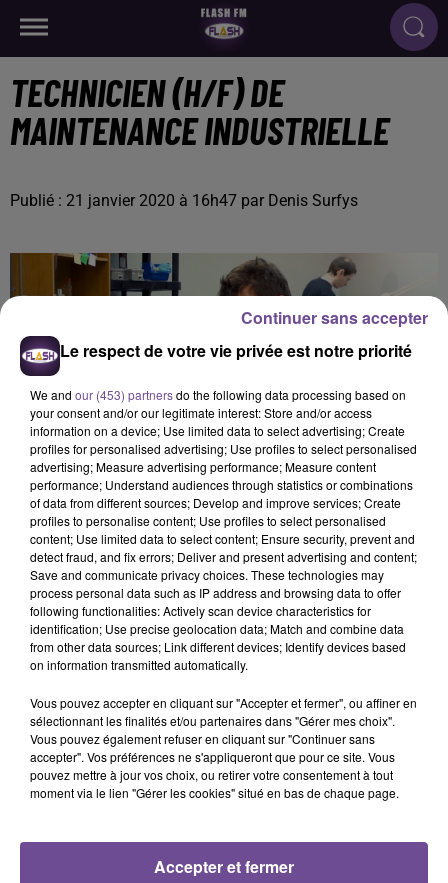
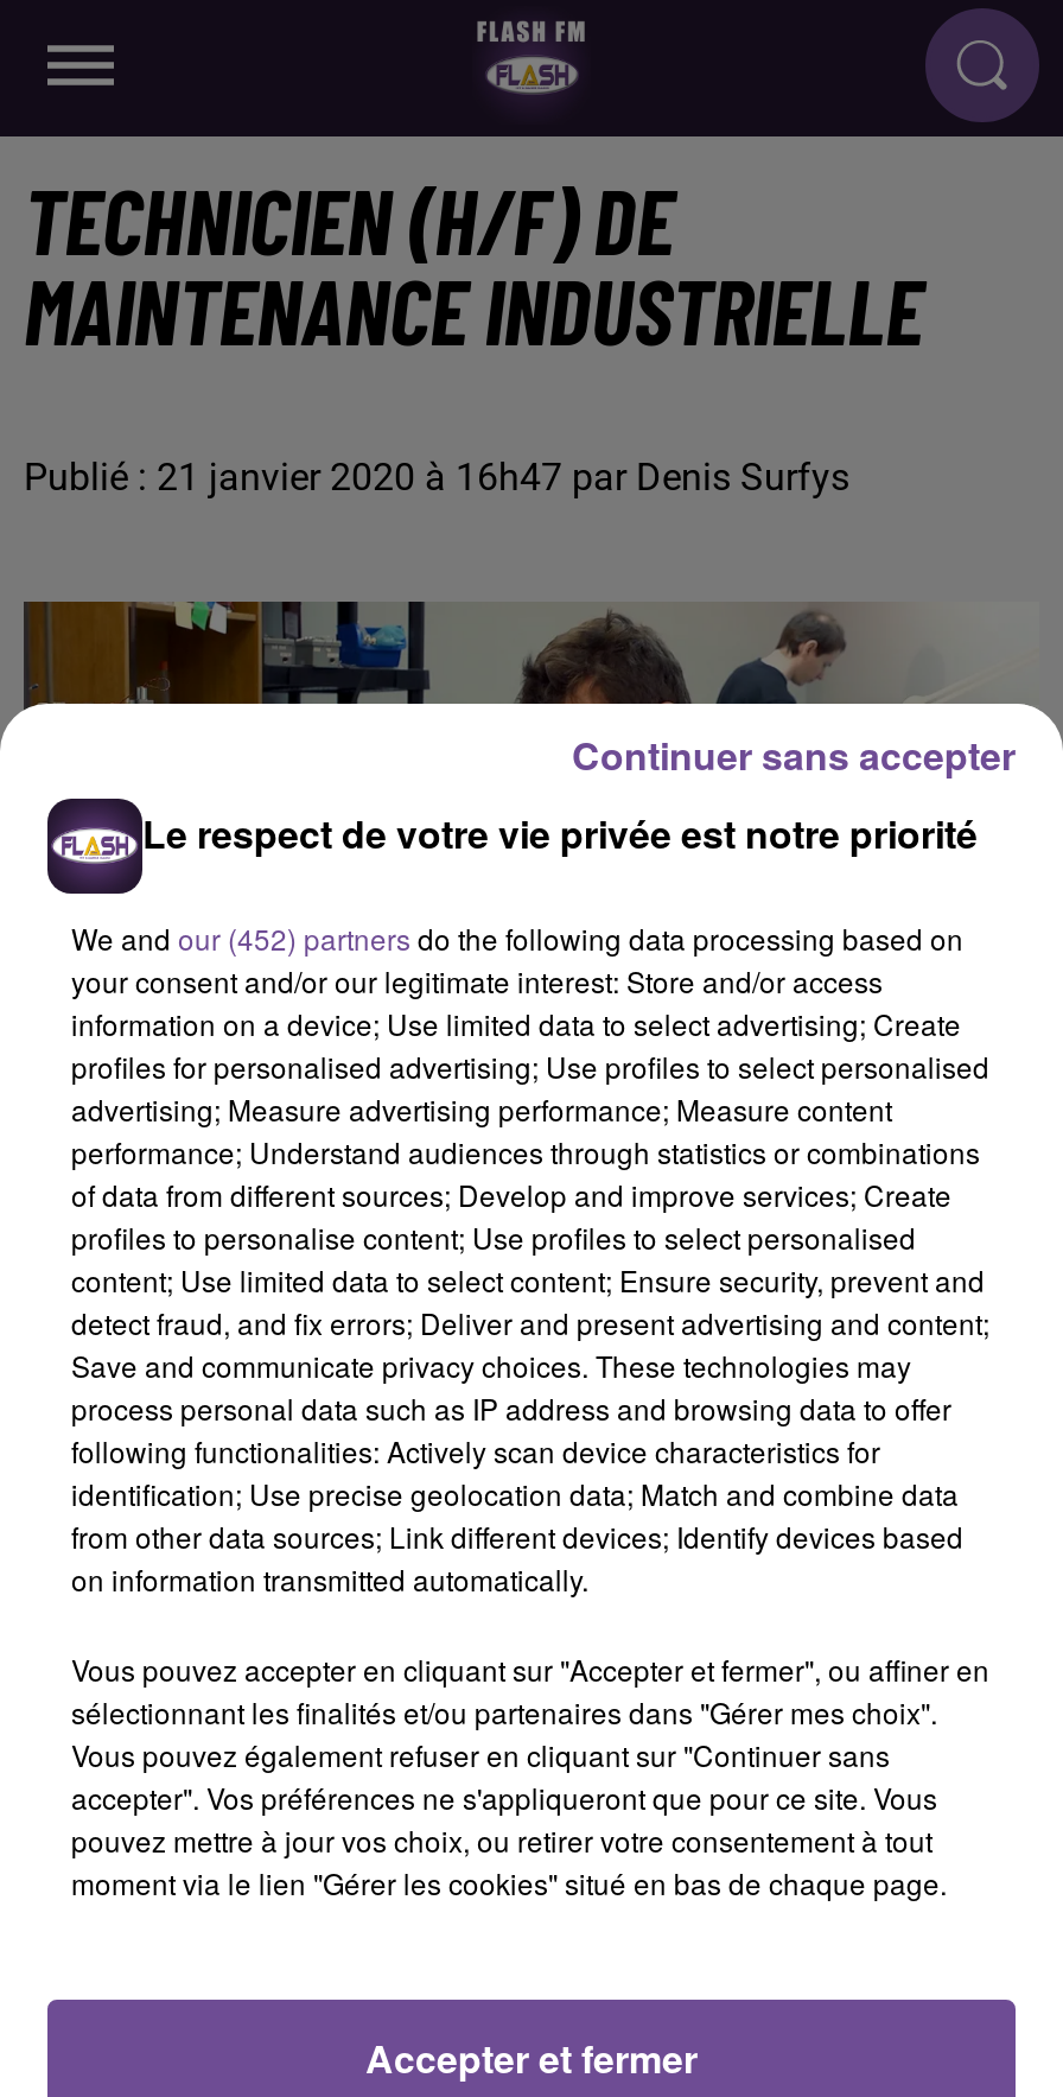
- We and our (453) partners do the following data processing based on
+ We and our (452) partners do the following data processing based on
